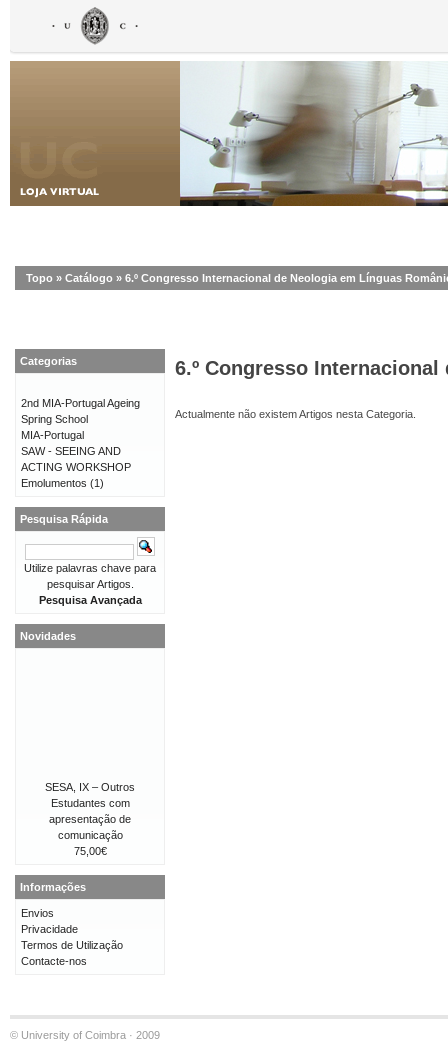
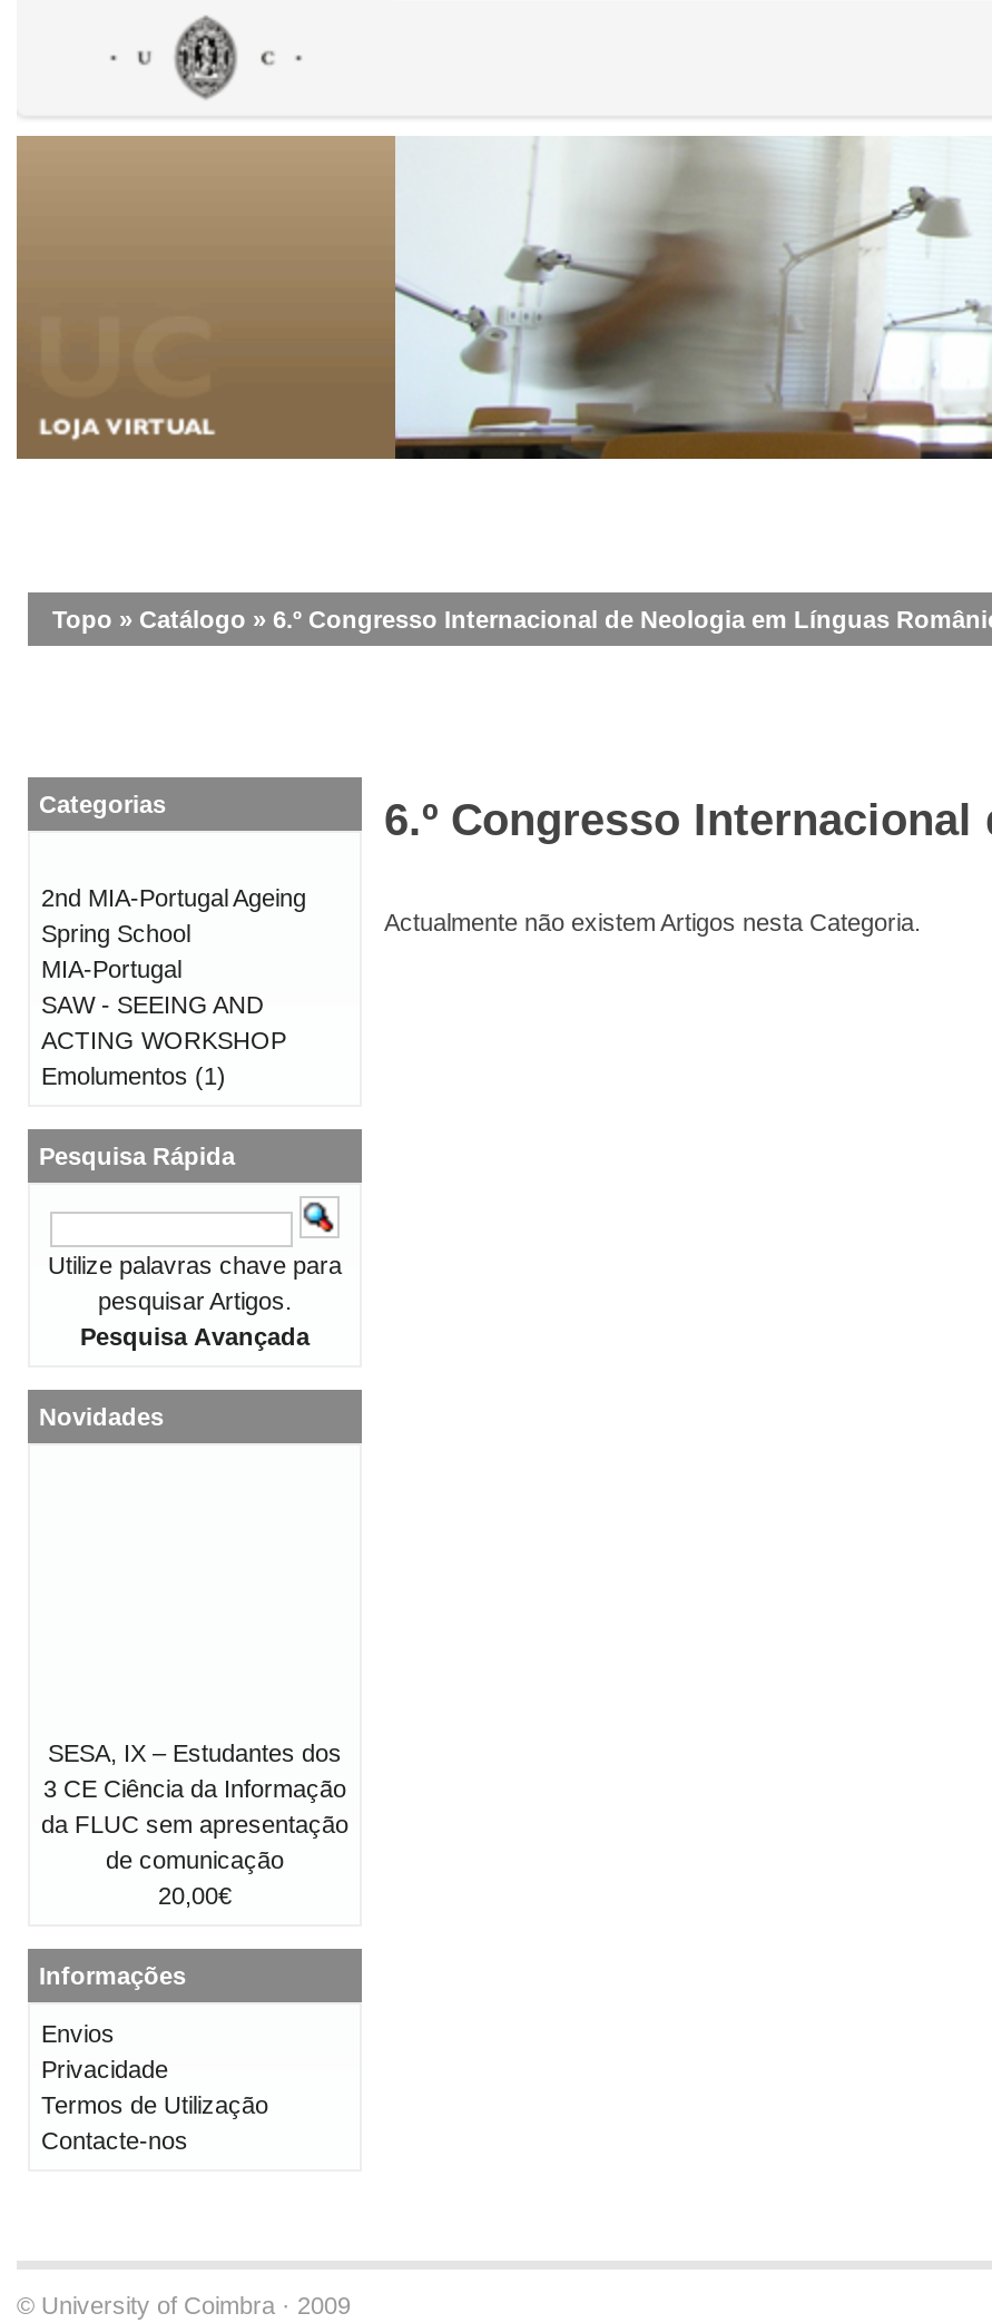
- SESA, IX – Outros
- Estudantes com
- apresentação de
- comunicação
- 75,00€
+ SESA, IX – Estudantes dos
+ 3 CE Ciência da Informação
+ da FLUC sem apresentação
+ de comunicação
+ 20,00€
